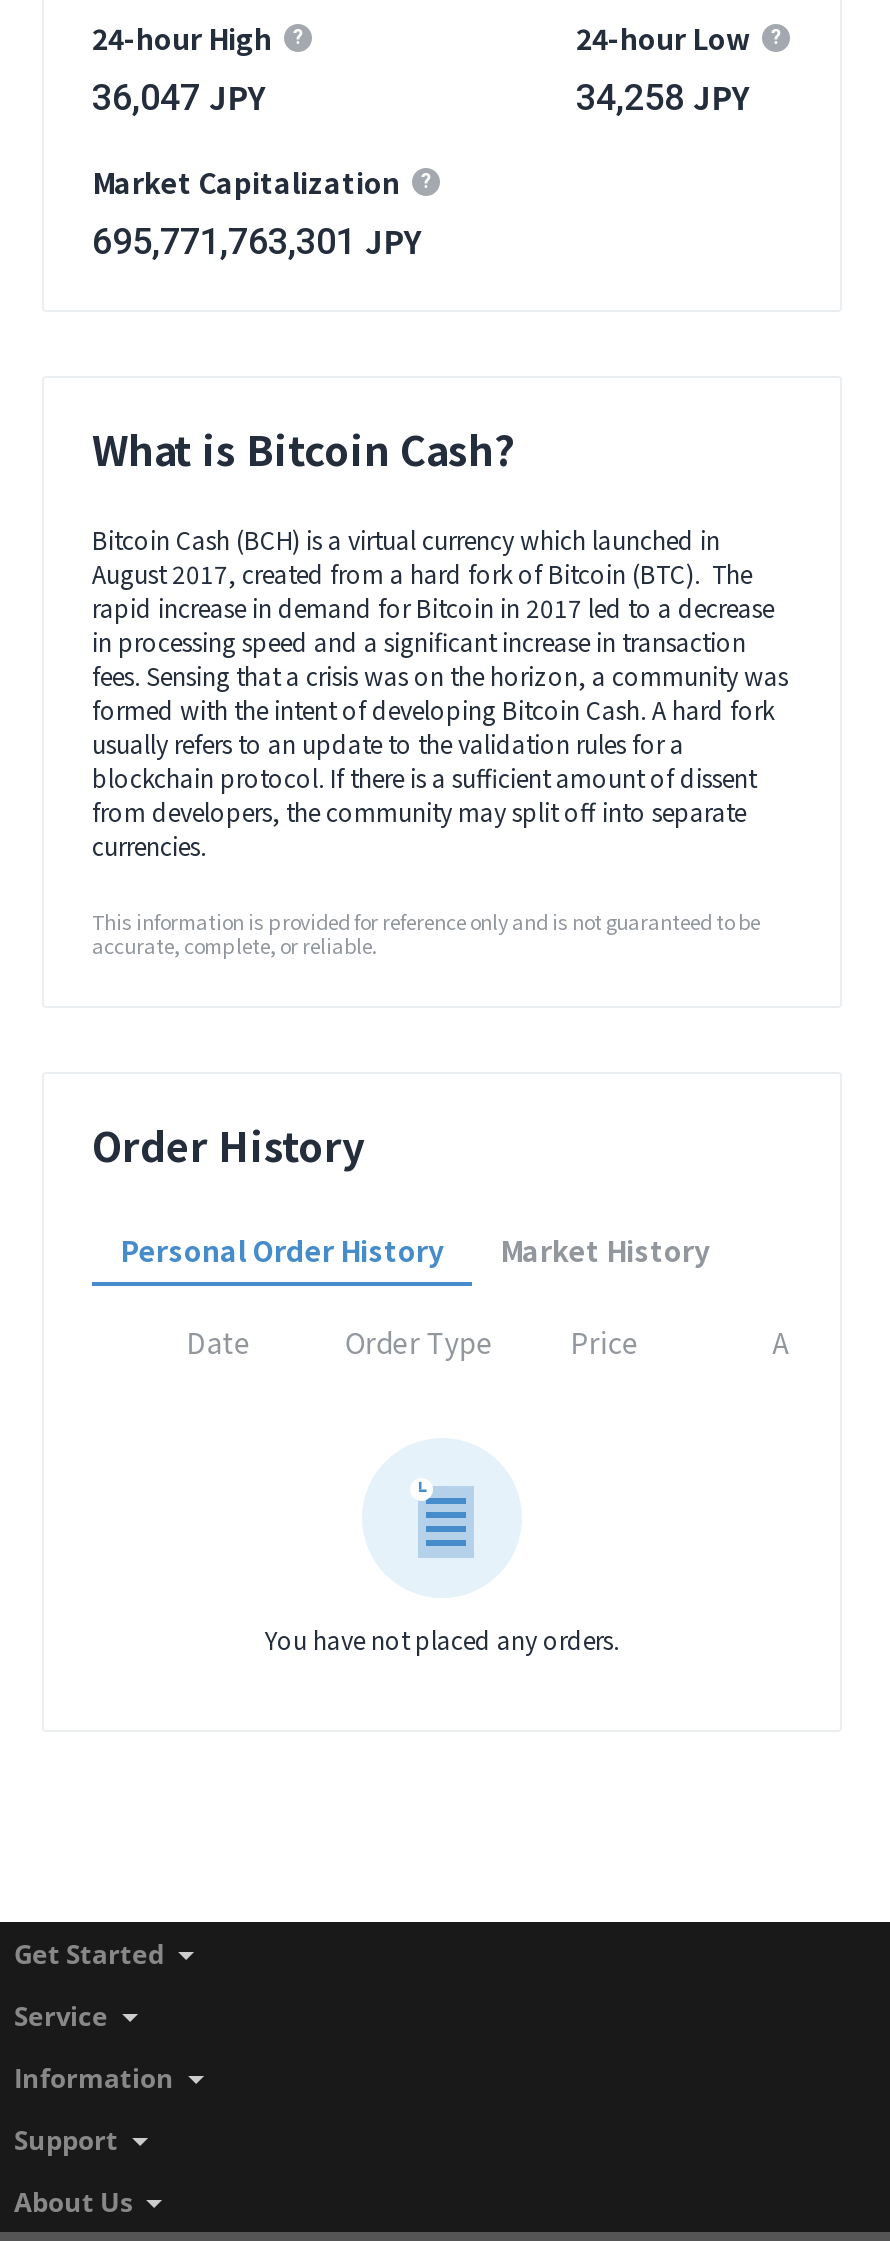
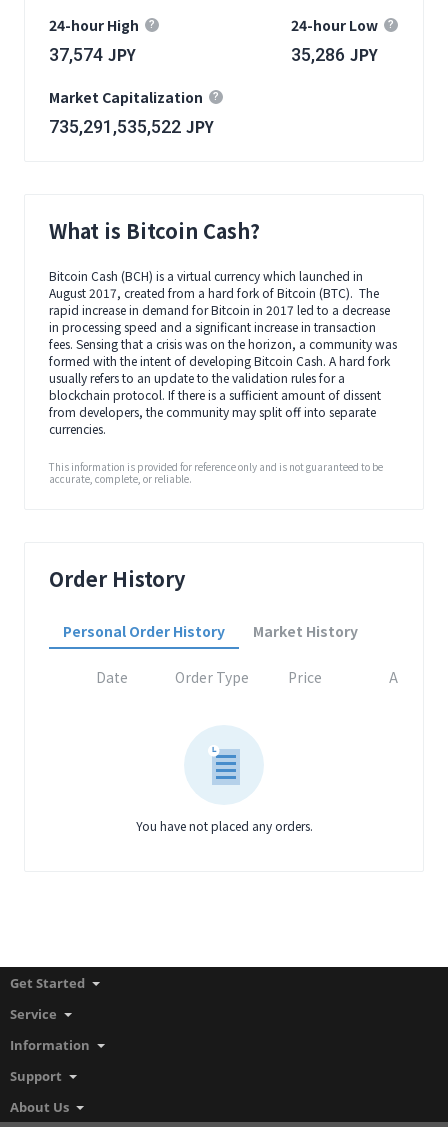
- 36,047 JPY
+ 37,574 JPY

- 34,258 JPY
+ 35,286 JPY

- 695,771,763,301 JPY
+ 735,291,535,522 JPY
